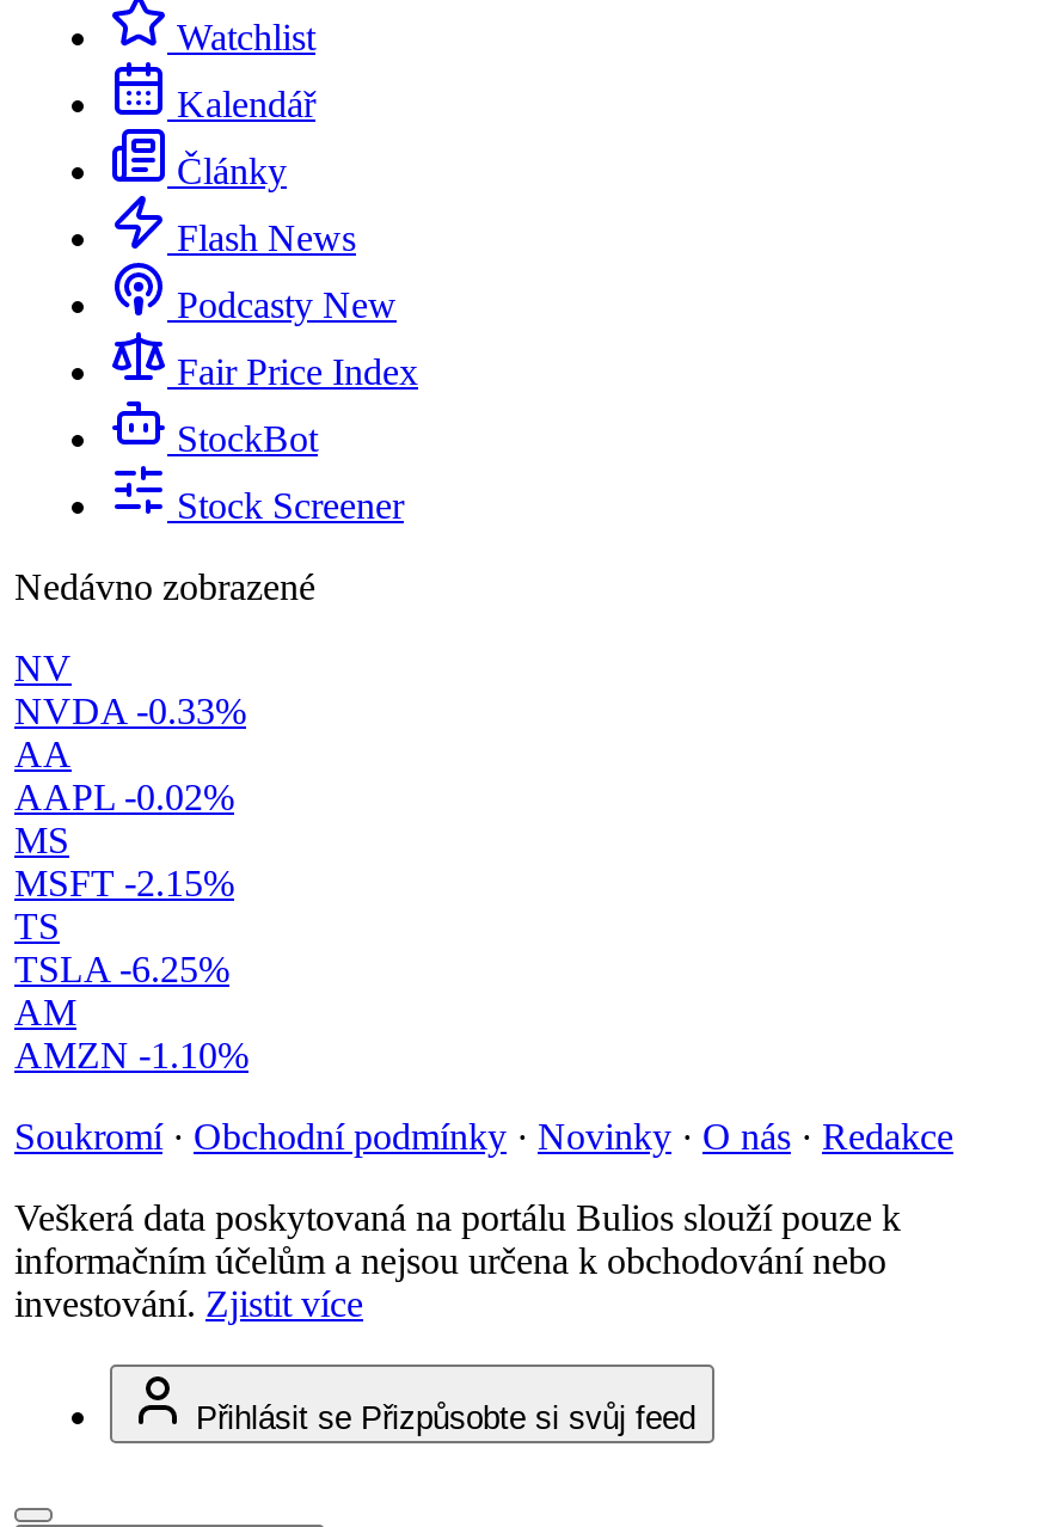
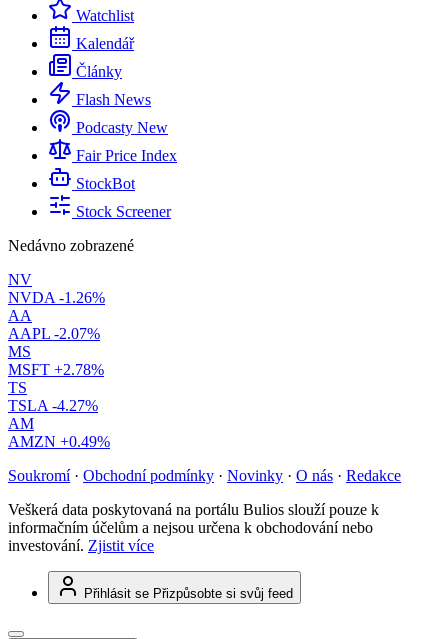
- NVDA -0.33%
+ NVDA -1.26%

- AAPL -0.02%
+ AAPL -2.07%

- MSFT -2.15%
+ MSFT +2.78%

- TSLA -6.25%
+ TSLA -4.27%

- AMZN -1.10%
+ AMZN +0.49%
